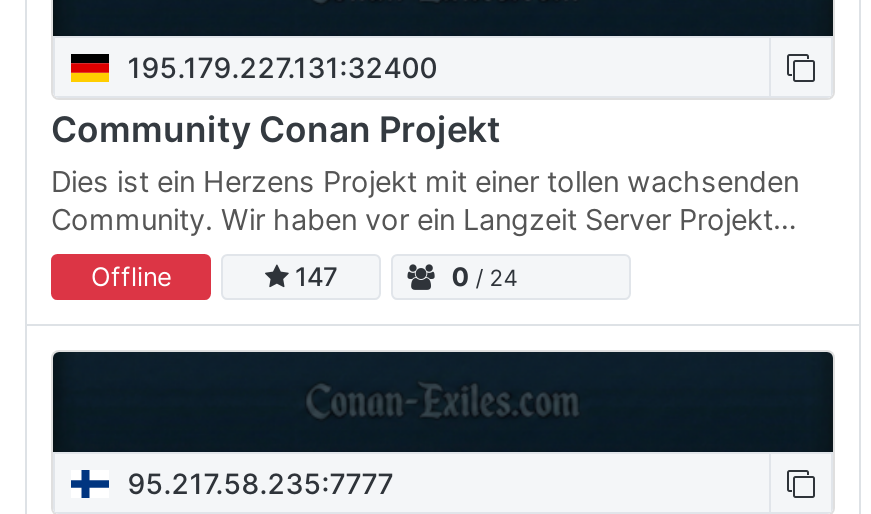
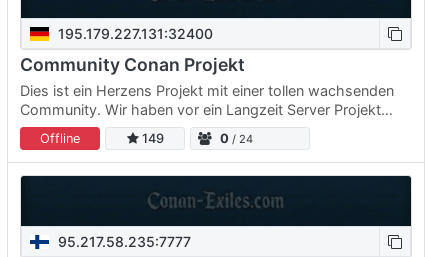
- 147
+ 149
